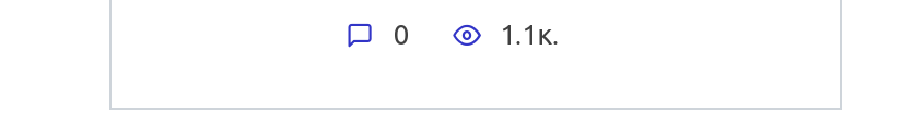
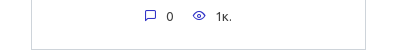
- 1.1к.
+ 1к.
